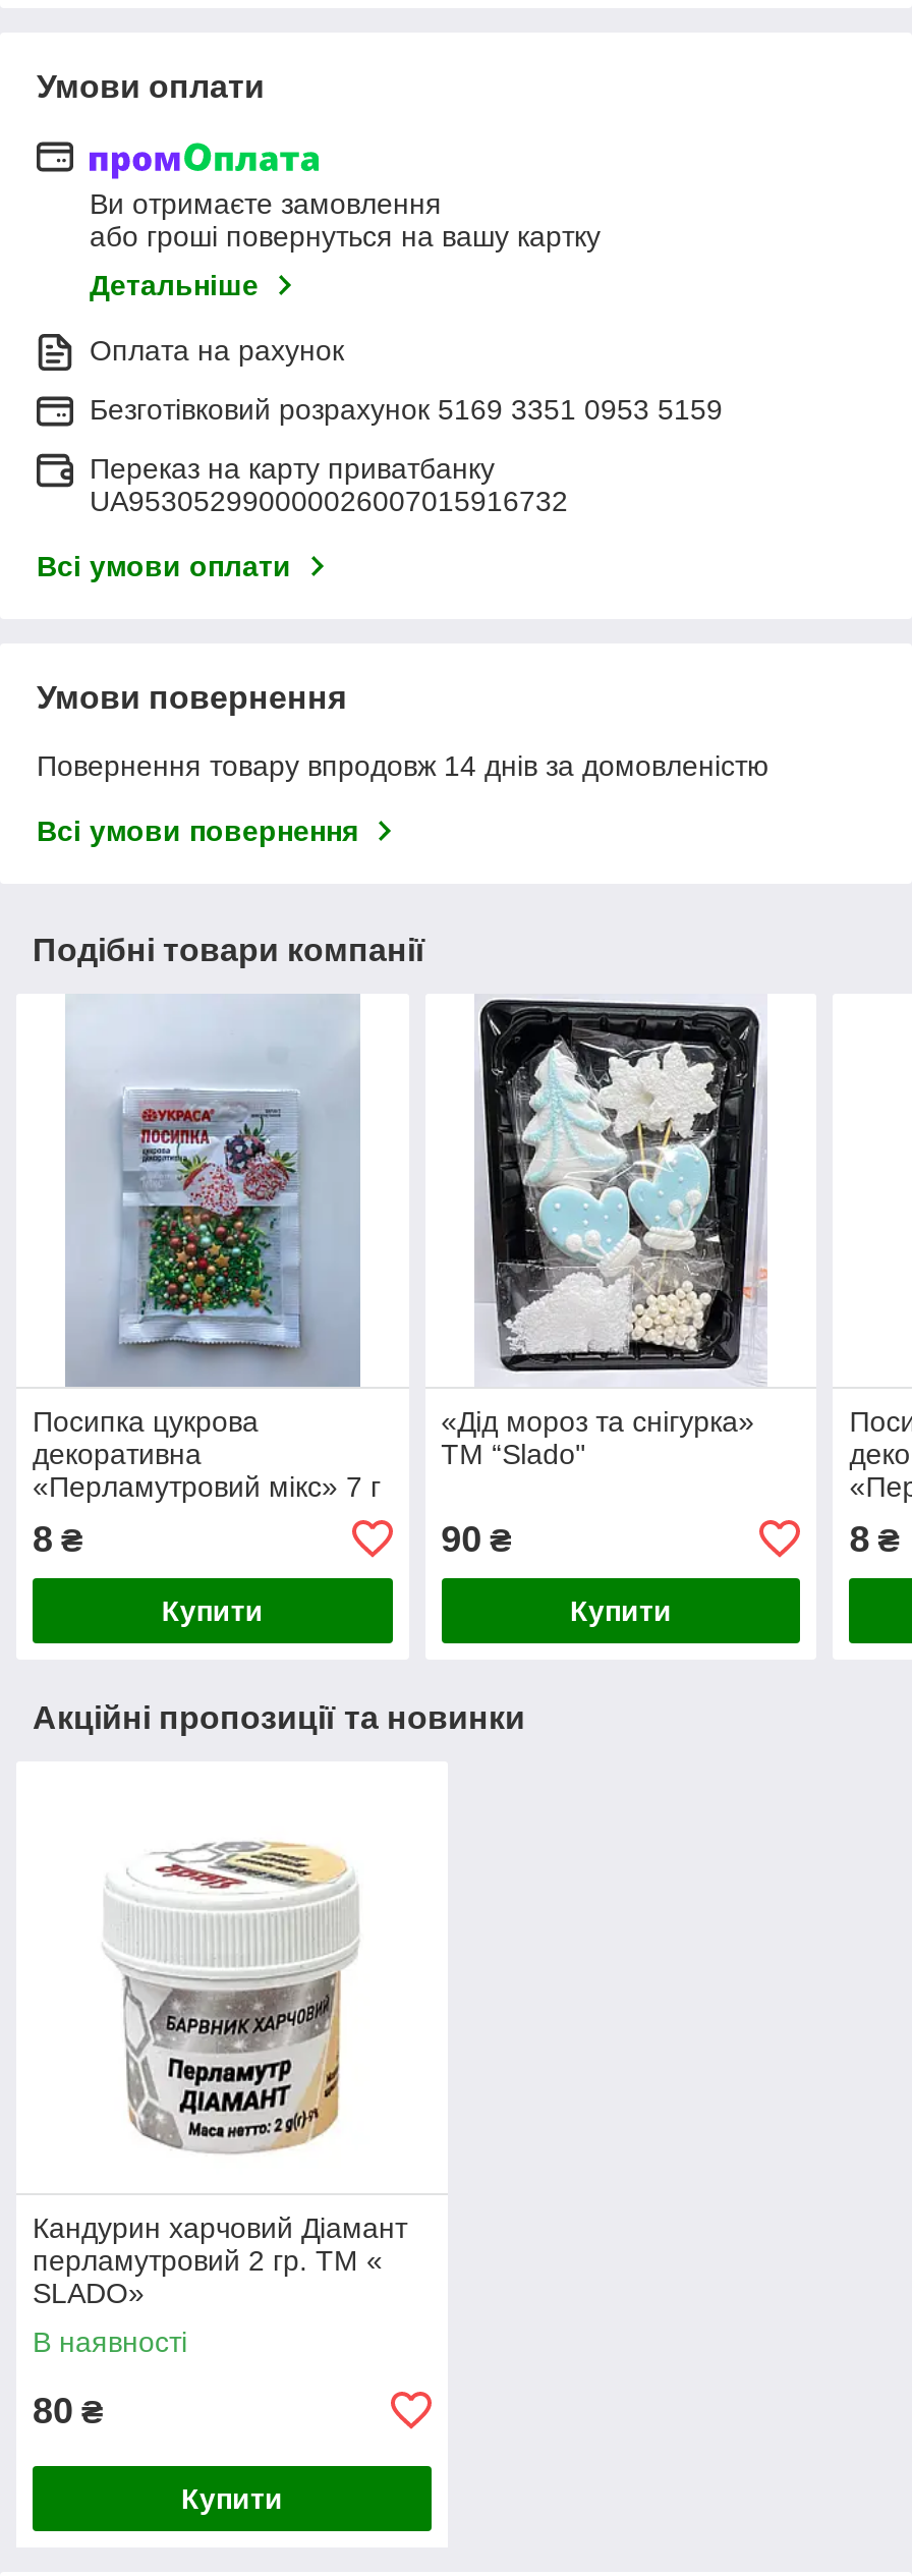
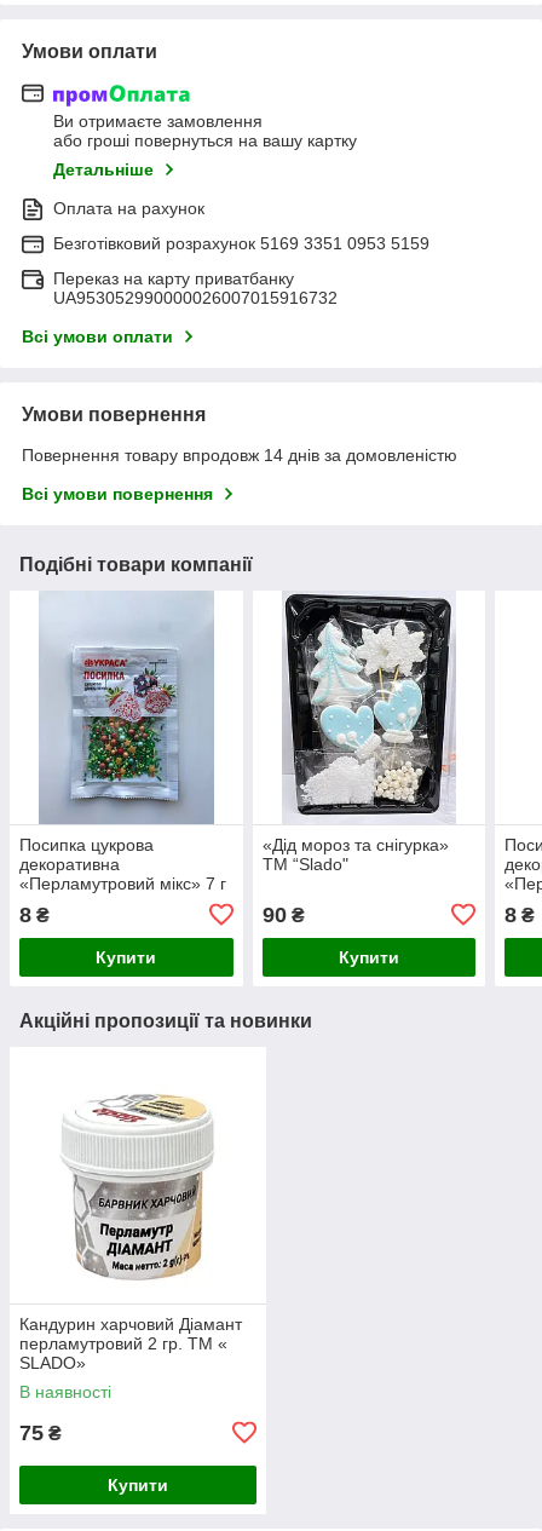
- 80 ₴
+ 75 ₴
